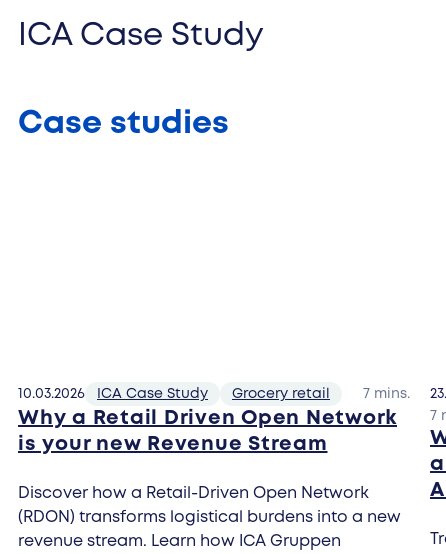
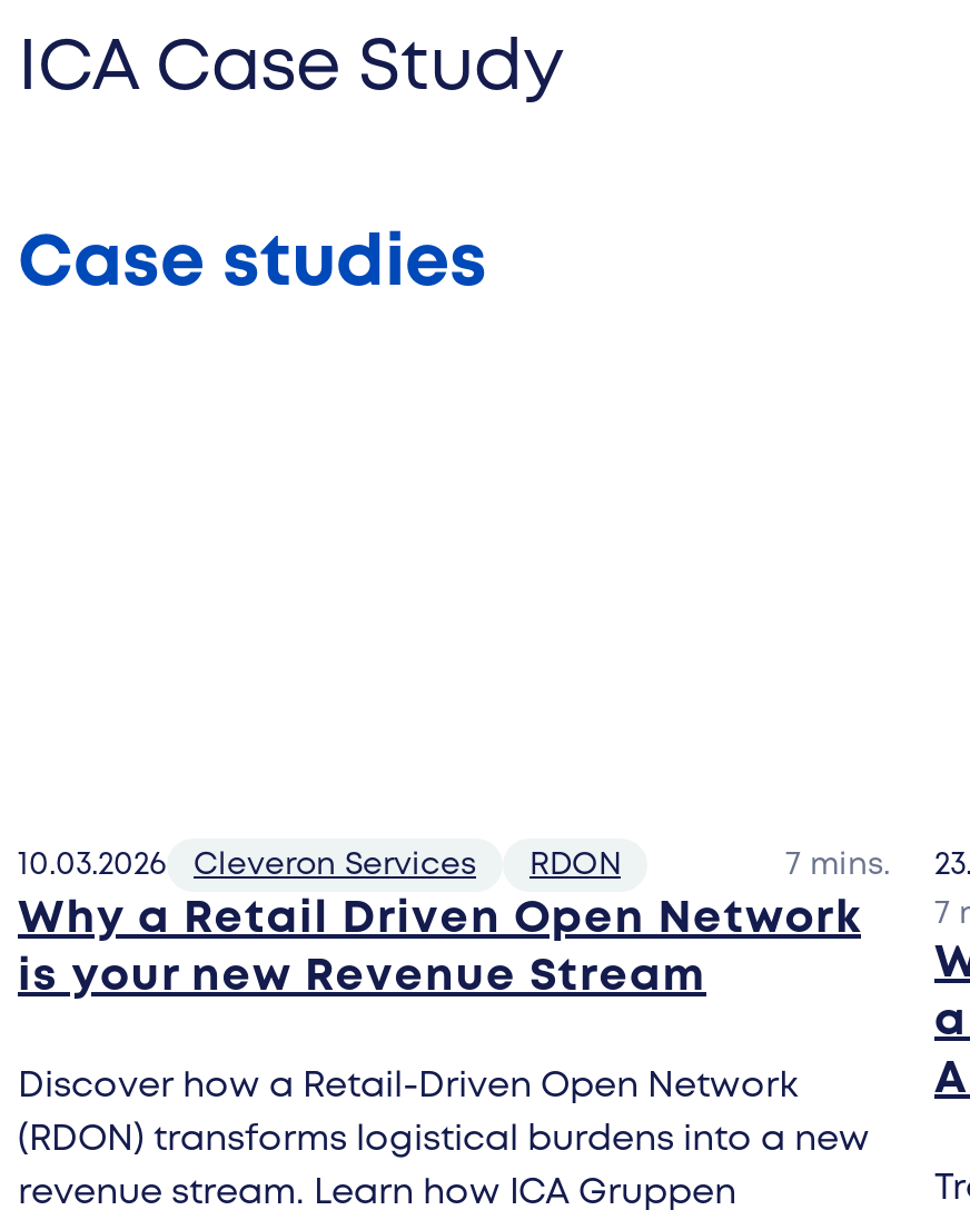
- ICA Case Study
- Grocery retail
+ Cleveron Services
+ RDON
